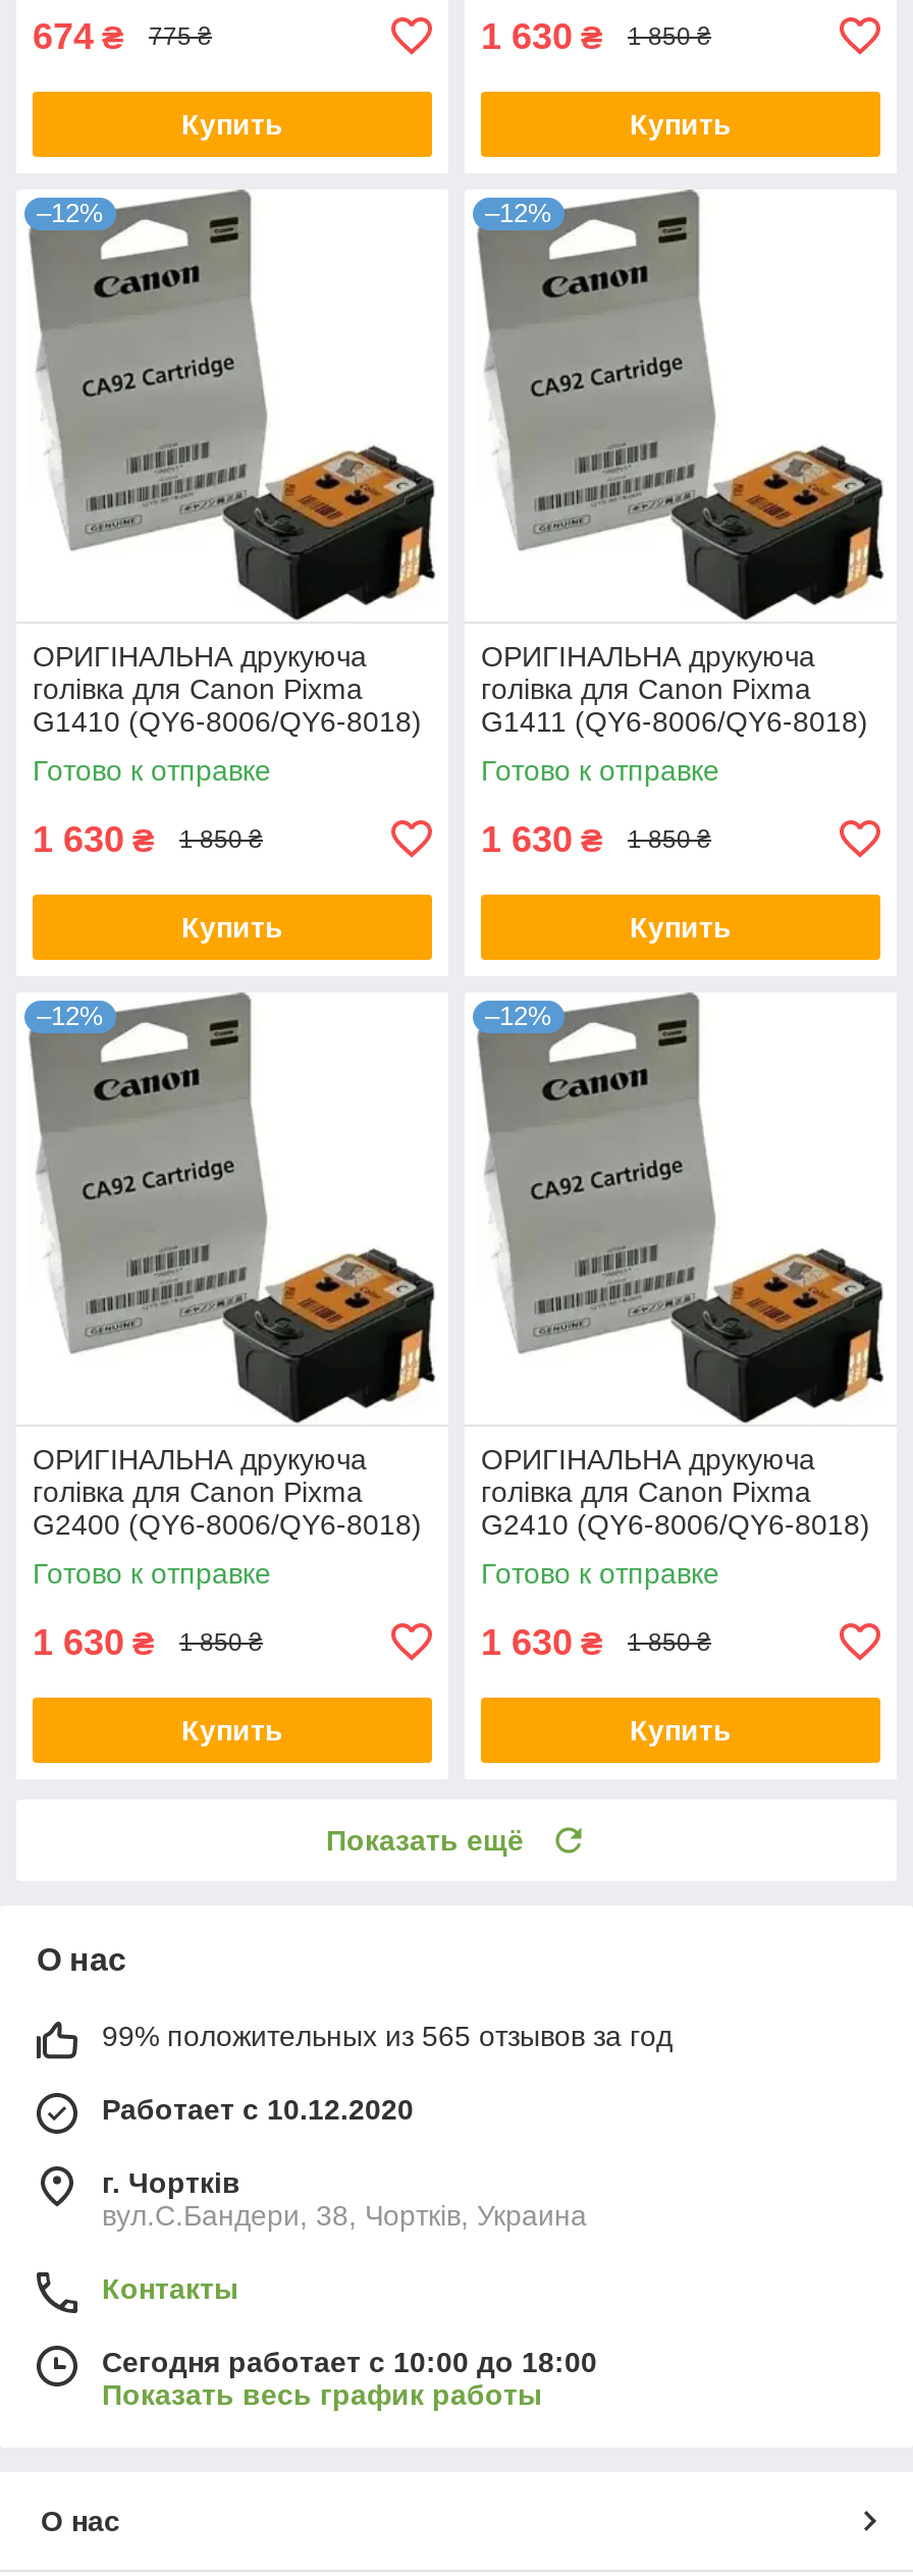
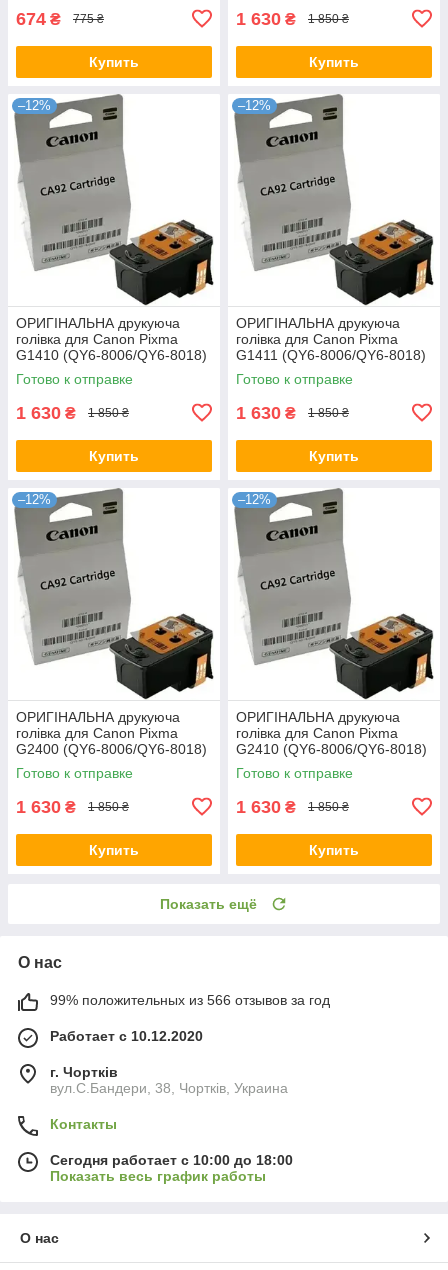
- 99% положительных из 565 отзывов за год
+ 99% положительных из 566 отзывов за год
